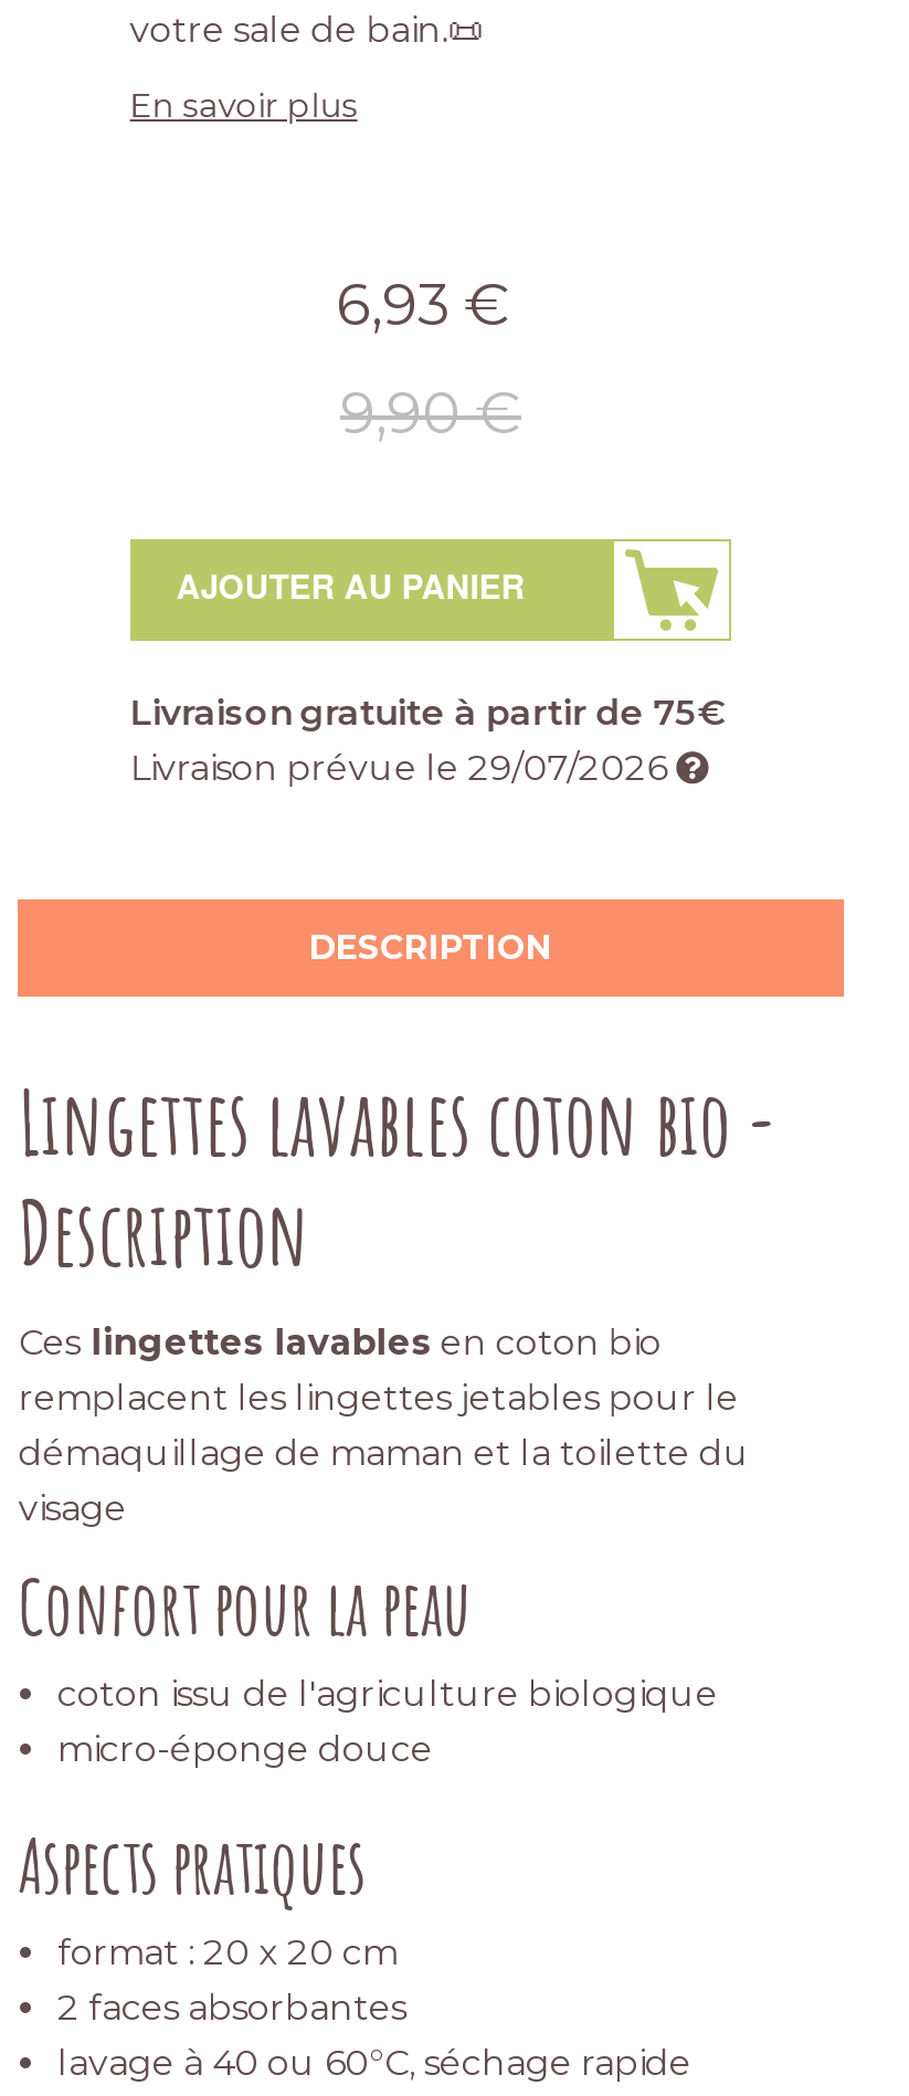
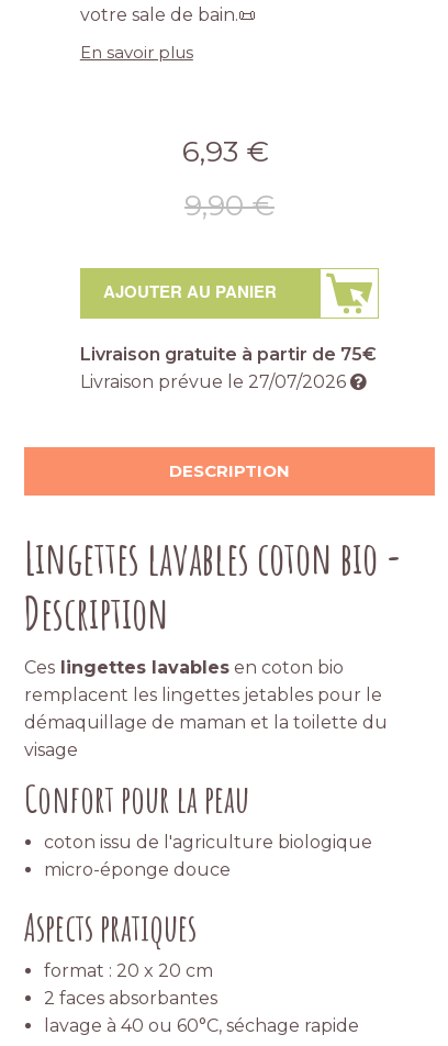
- Livraison prévue le 29/07/2026
+ Livraison prévue le 27/07/2026
